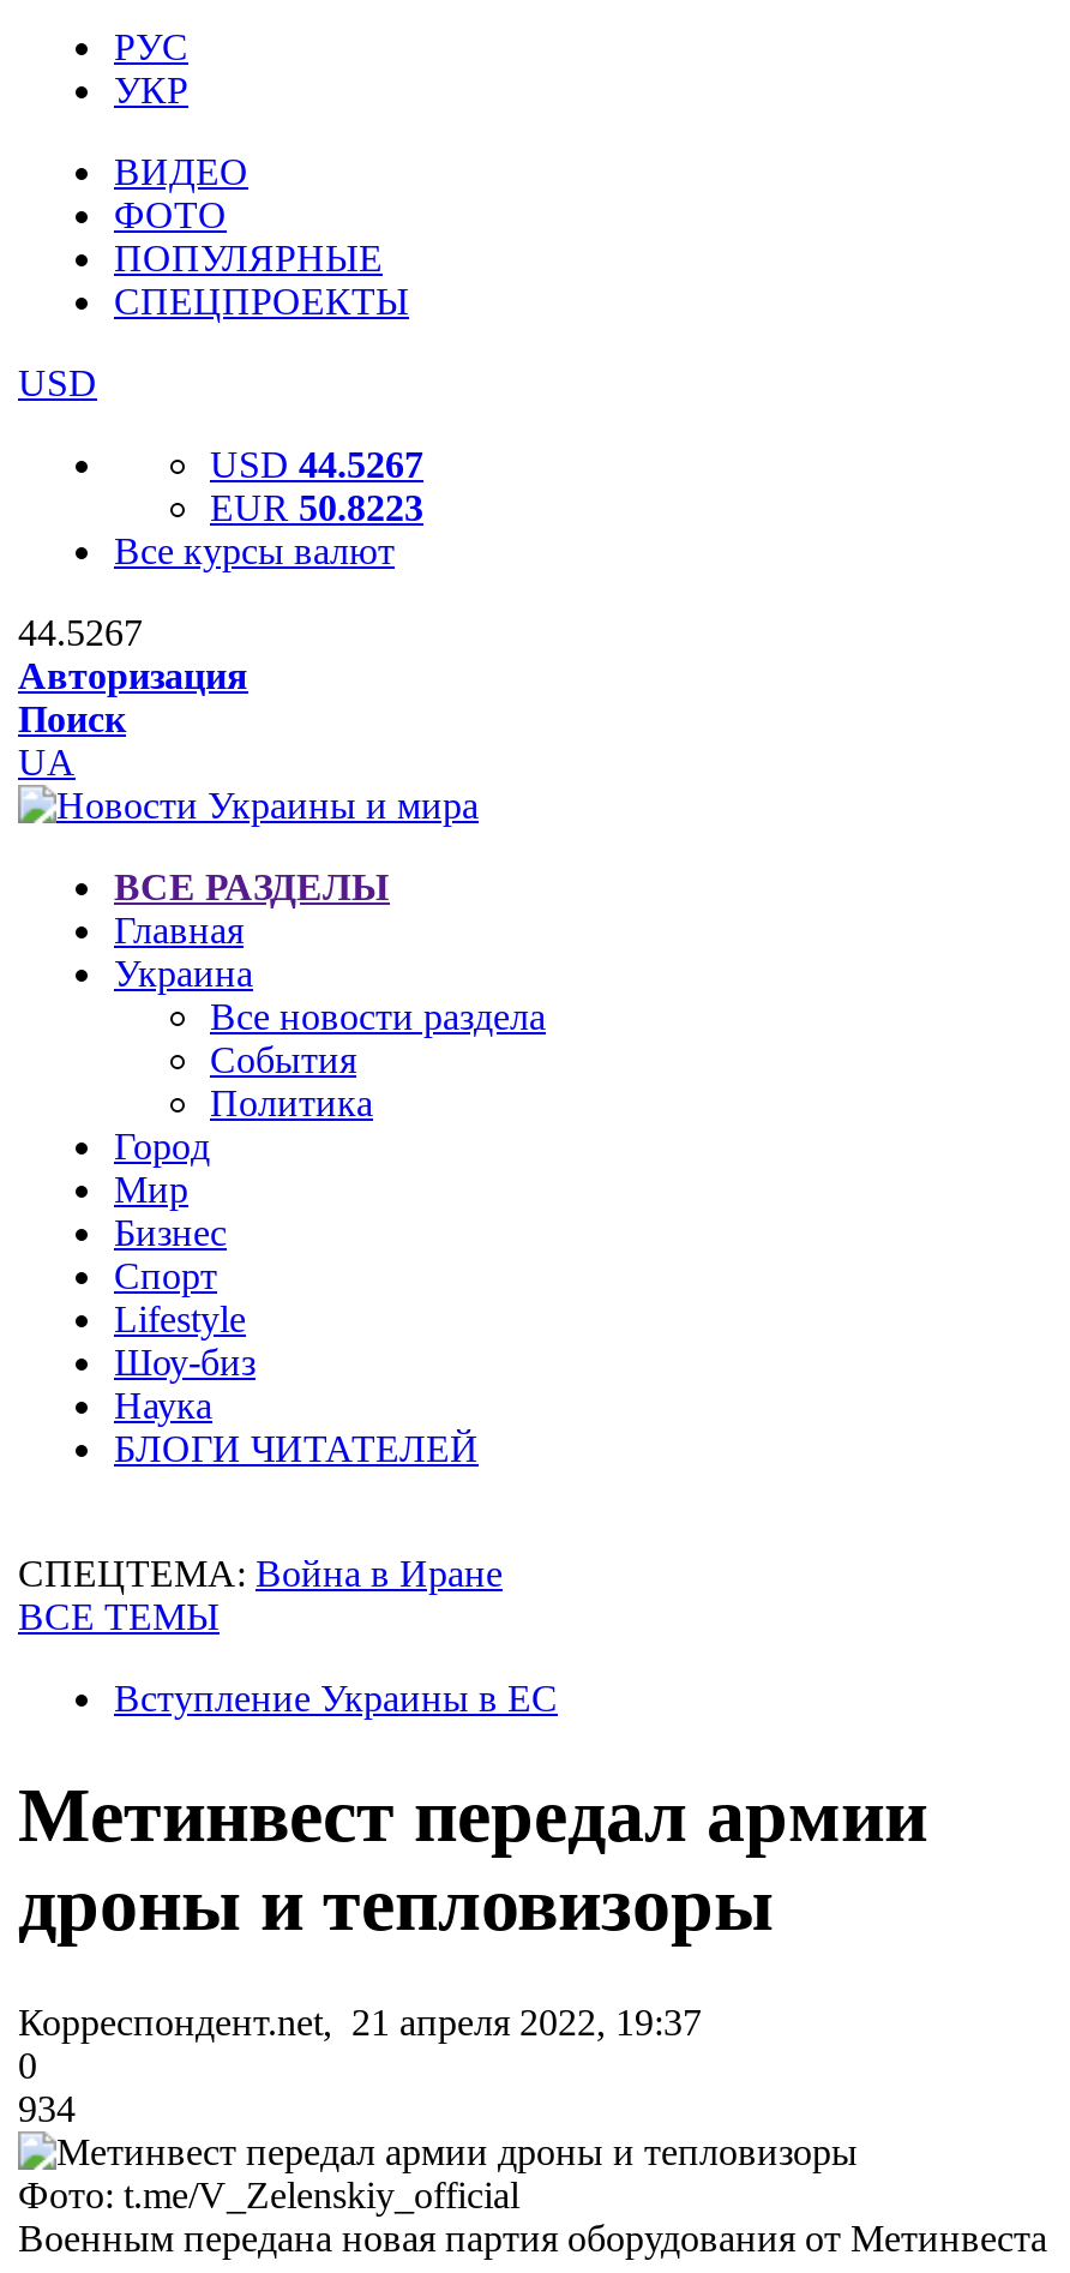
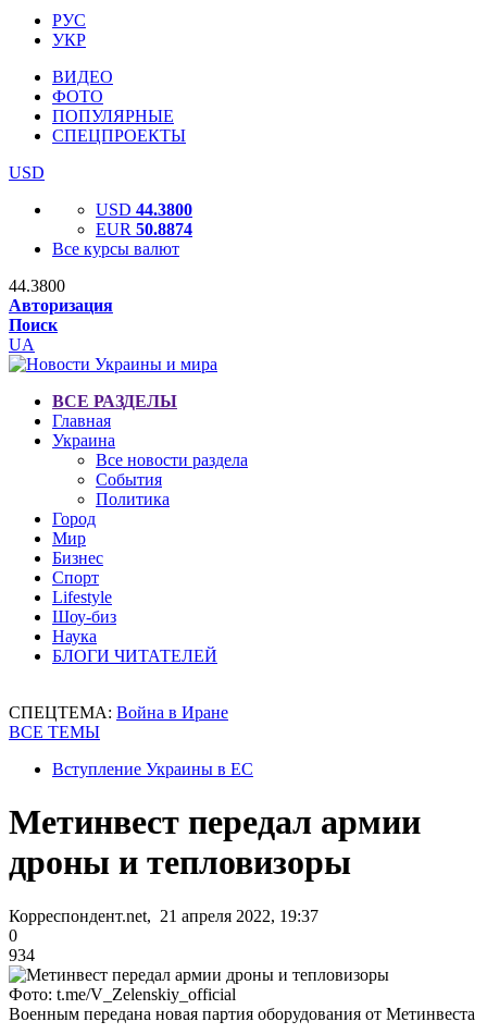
- USD 44.5267
+ USD 44.3800

- EUR 50.8223
+ EUR 50.8874

- 44.5267
+ 44.3800
